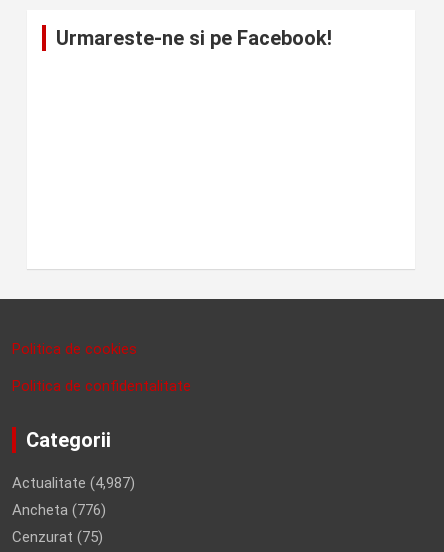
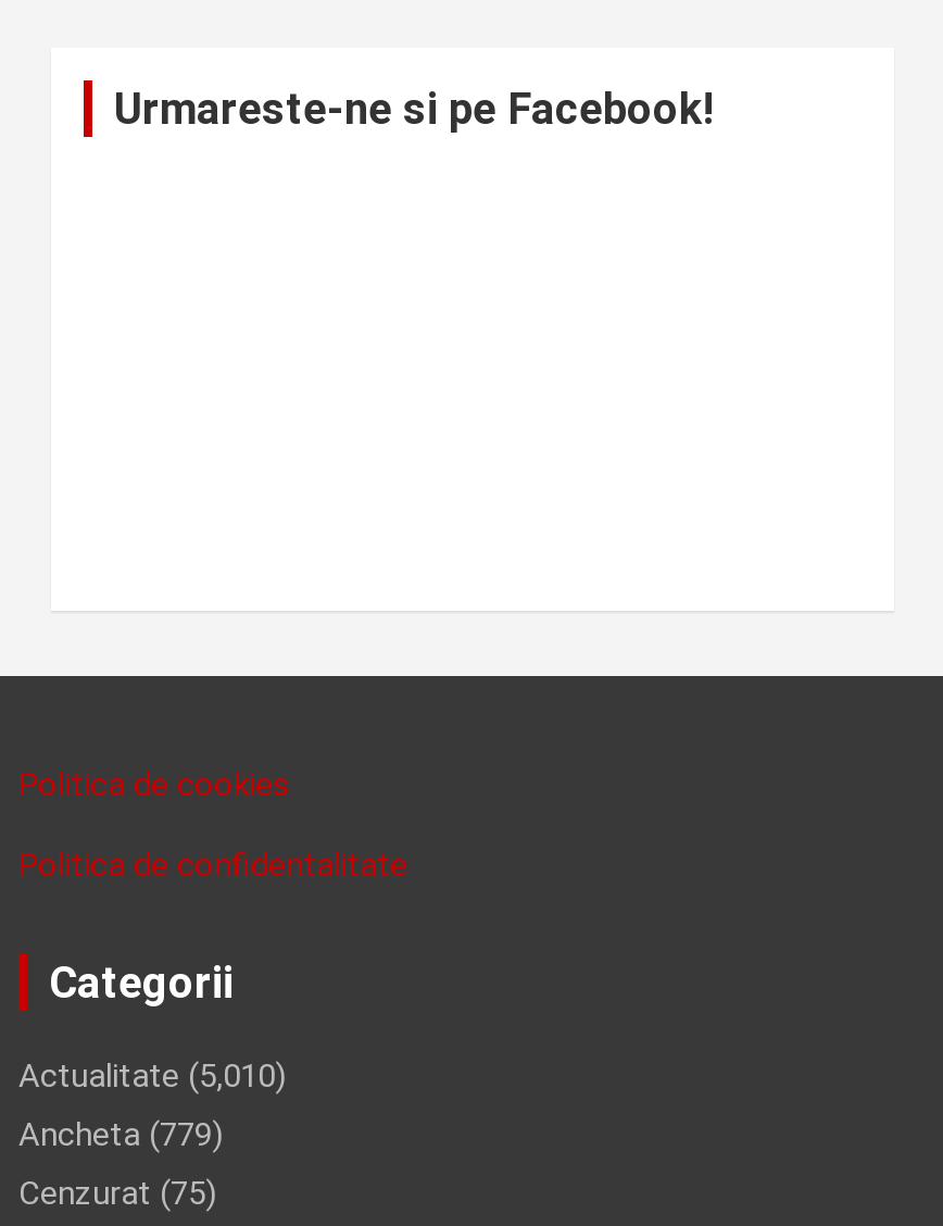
- Actualitate (4,987)
+ Actualitate (5,010)

- Ancheta (776)
+ Ancheta (779)
